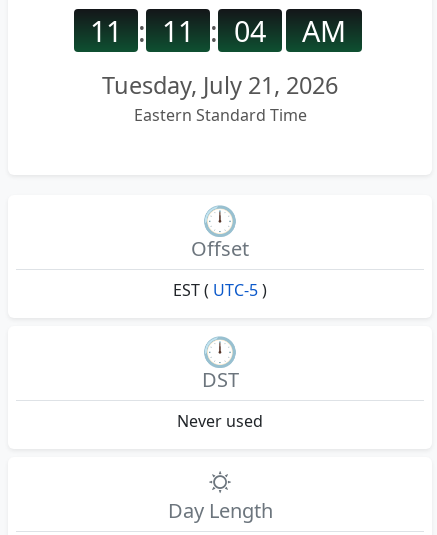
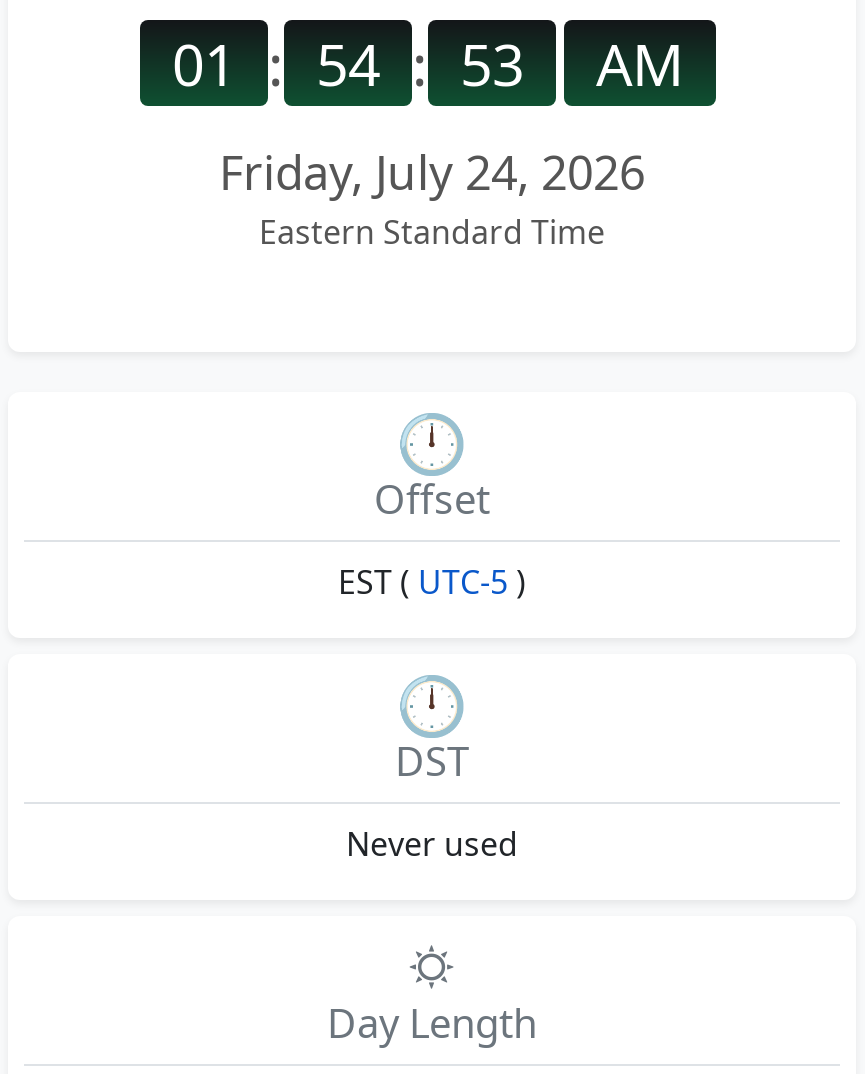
- 11 : 11 : 04 AM
+ 01 : 54 : 53 AM

- Tuesday, July 21, 2026
+ Friday, July 24, 2026
